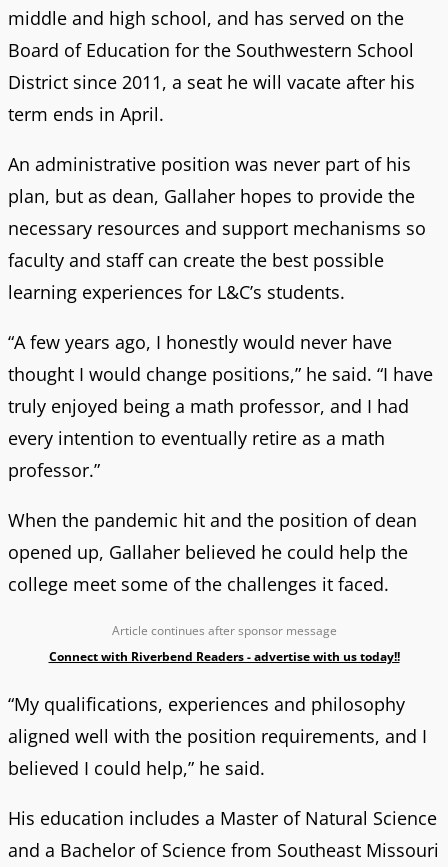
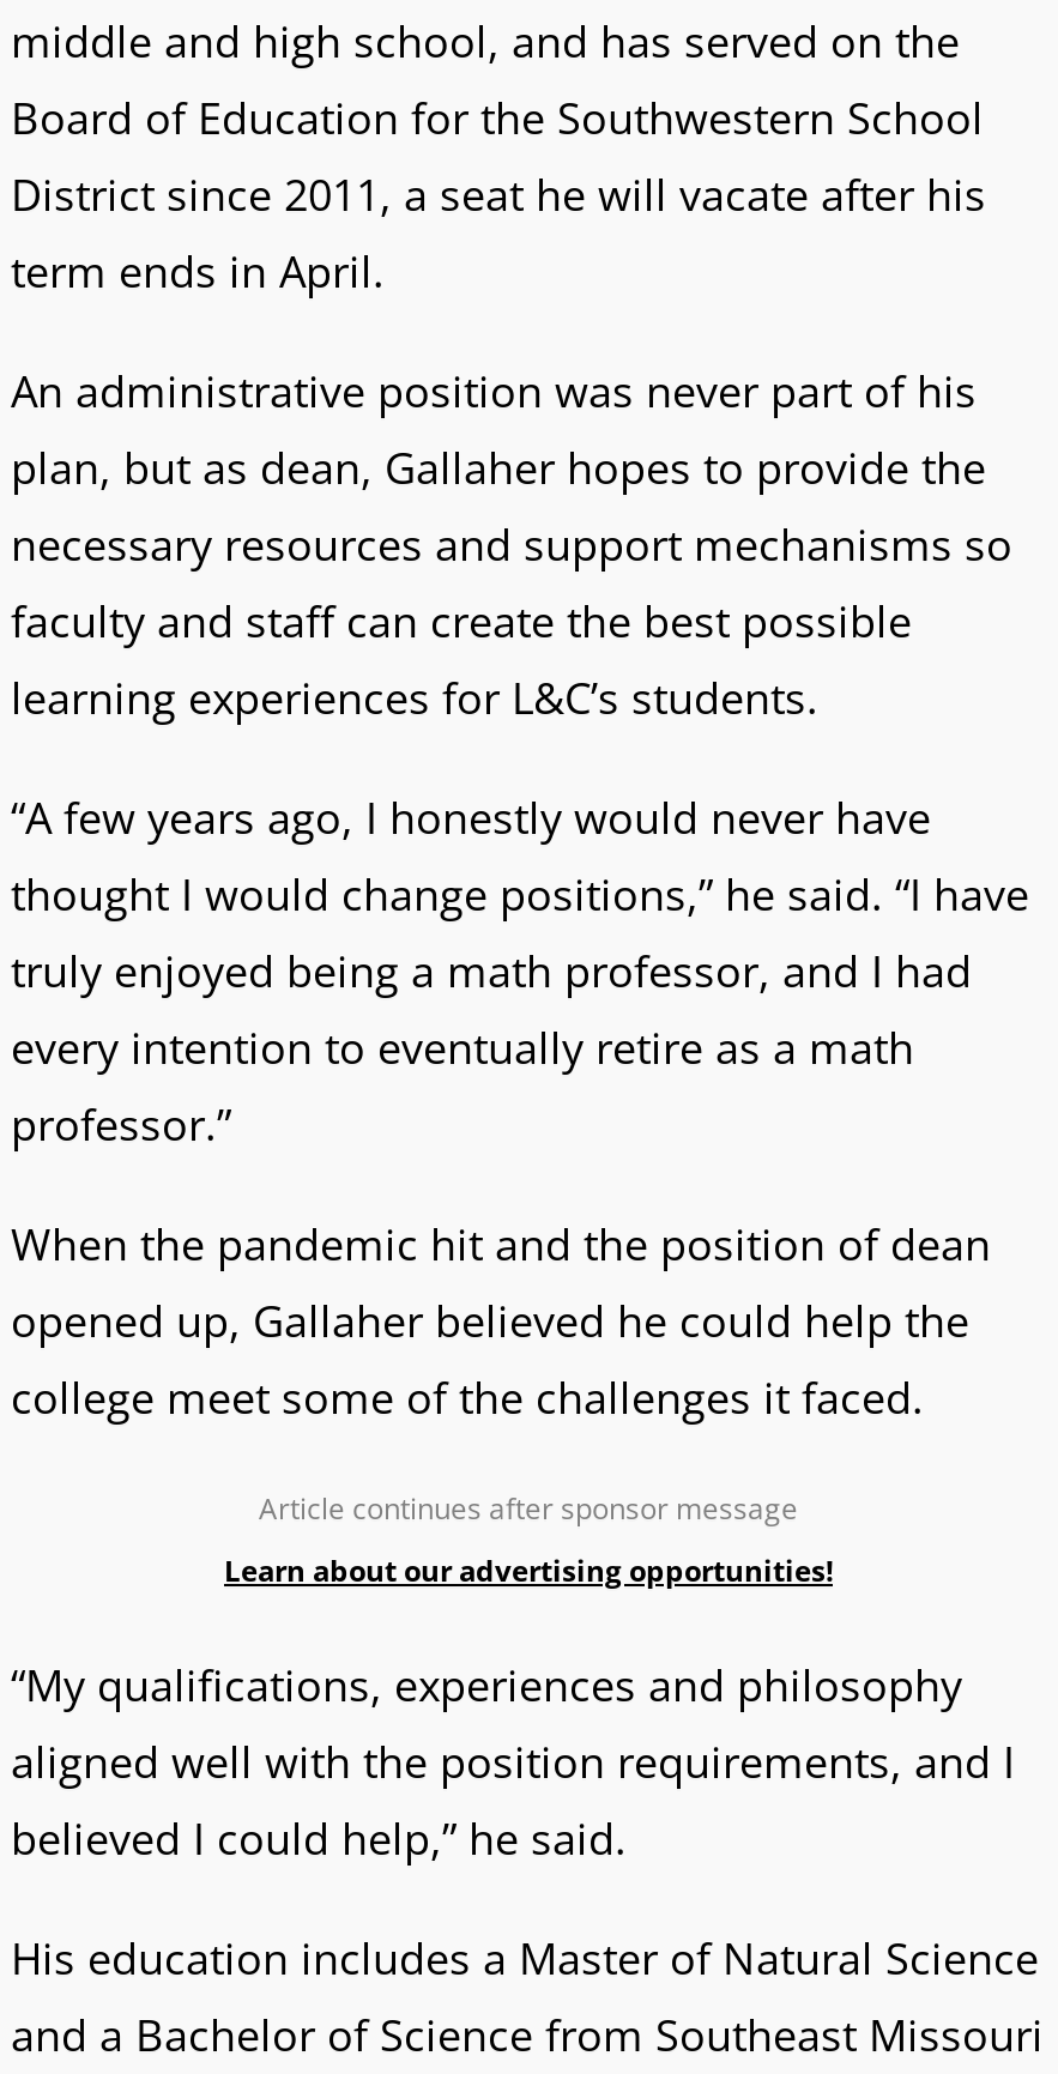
- Connect with Riverbend Readers - advertise with us today!!
+ Learn about our advertising opportunities!
